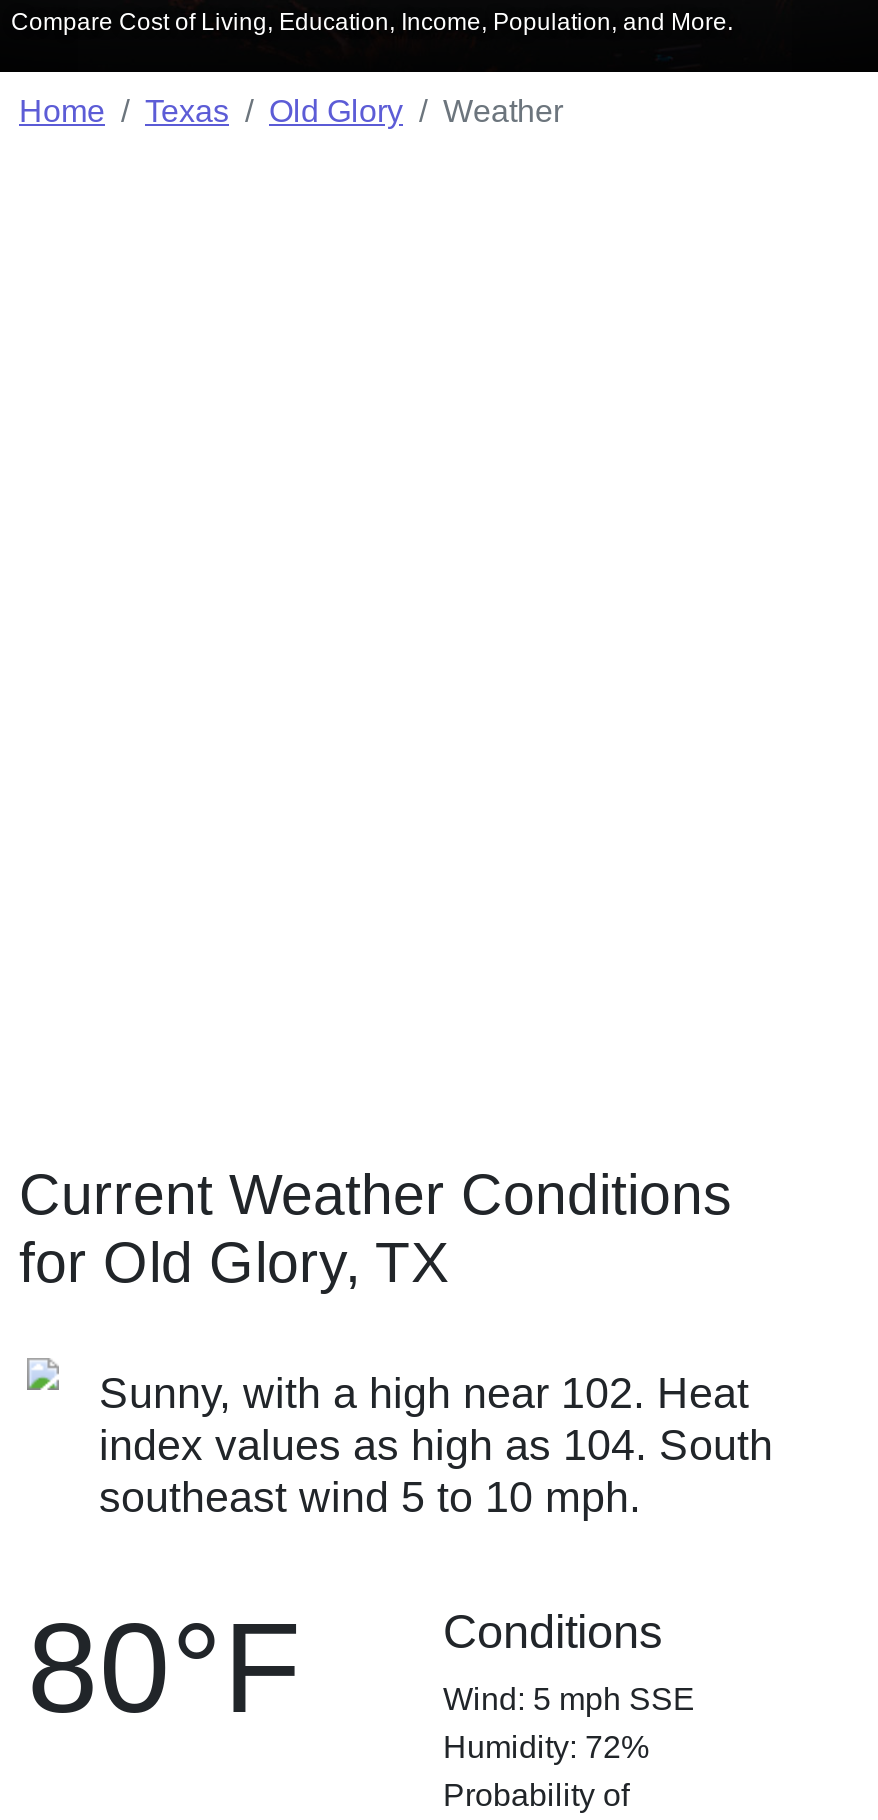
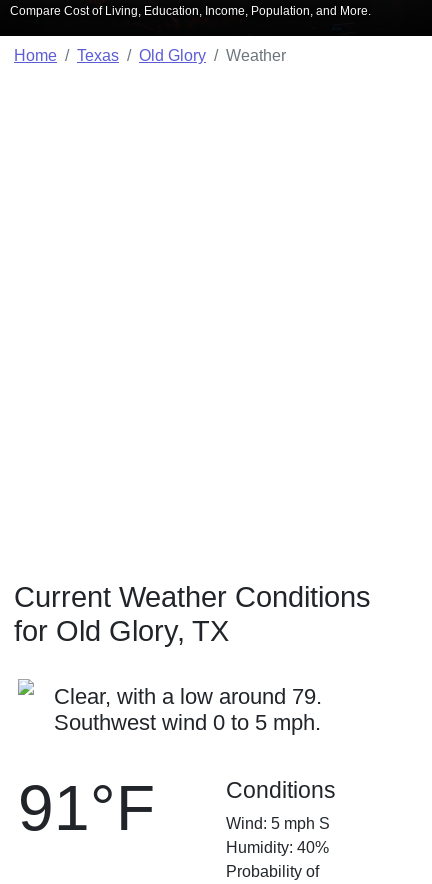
- Sunny, with a high near 102. Heat
- index values as high as 104. South
- southeast wind 5 to 10 mph.
+ Clear, with a low around 79.
+ Southwest wind 0 to 5 mph.

- 80°F
+ 91°F

- Wind: 5 mph SSE
+ Wind: 5 mph S

- Humidity: 72%
+ Humidity: 40%
